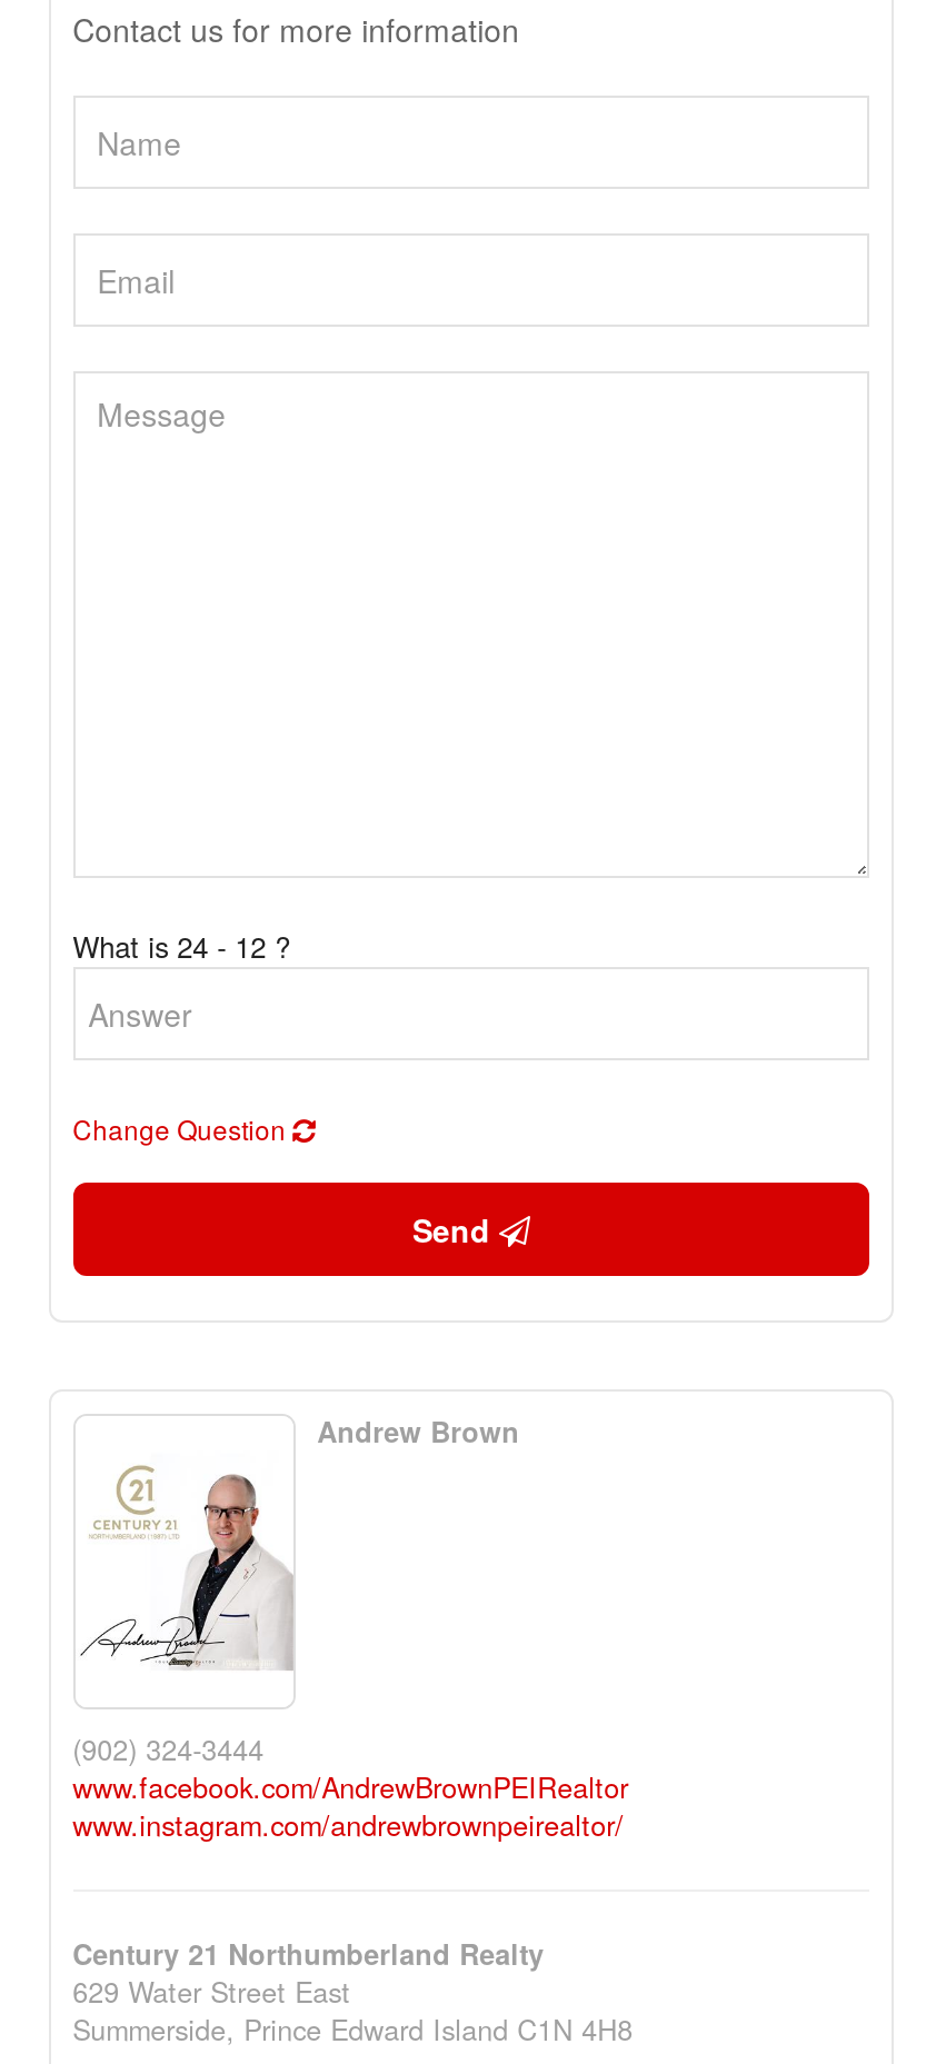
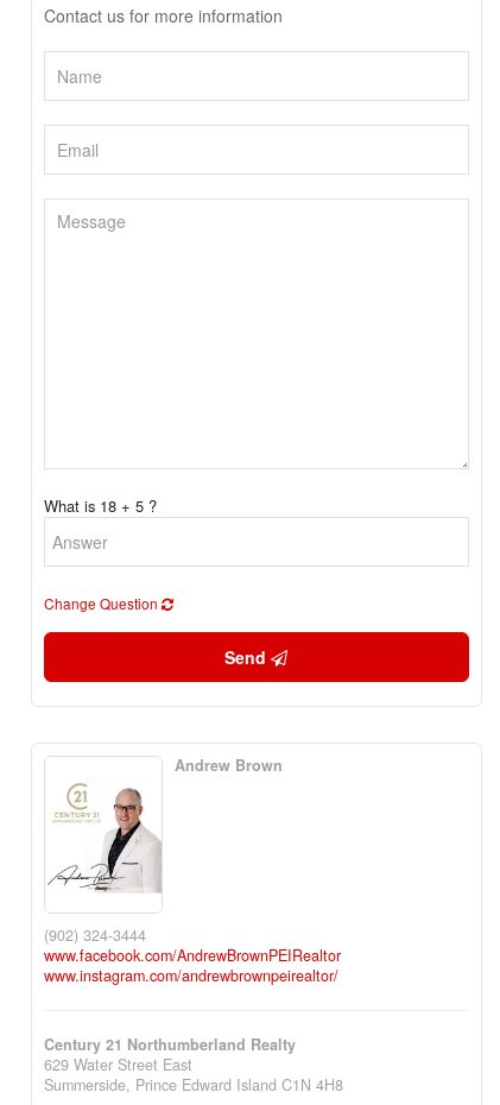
- What is 24 - 12 ?
+ What is 18 + 5 ?
